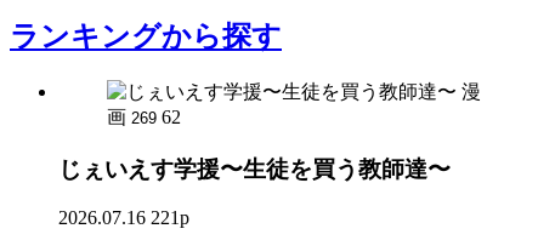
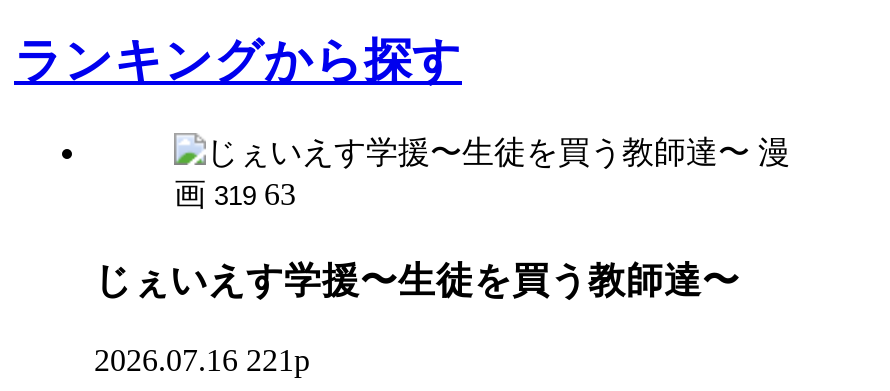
- 画 269 62
+ 画 319 63
